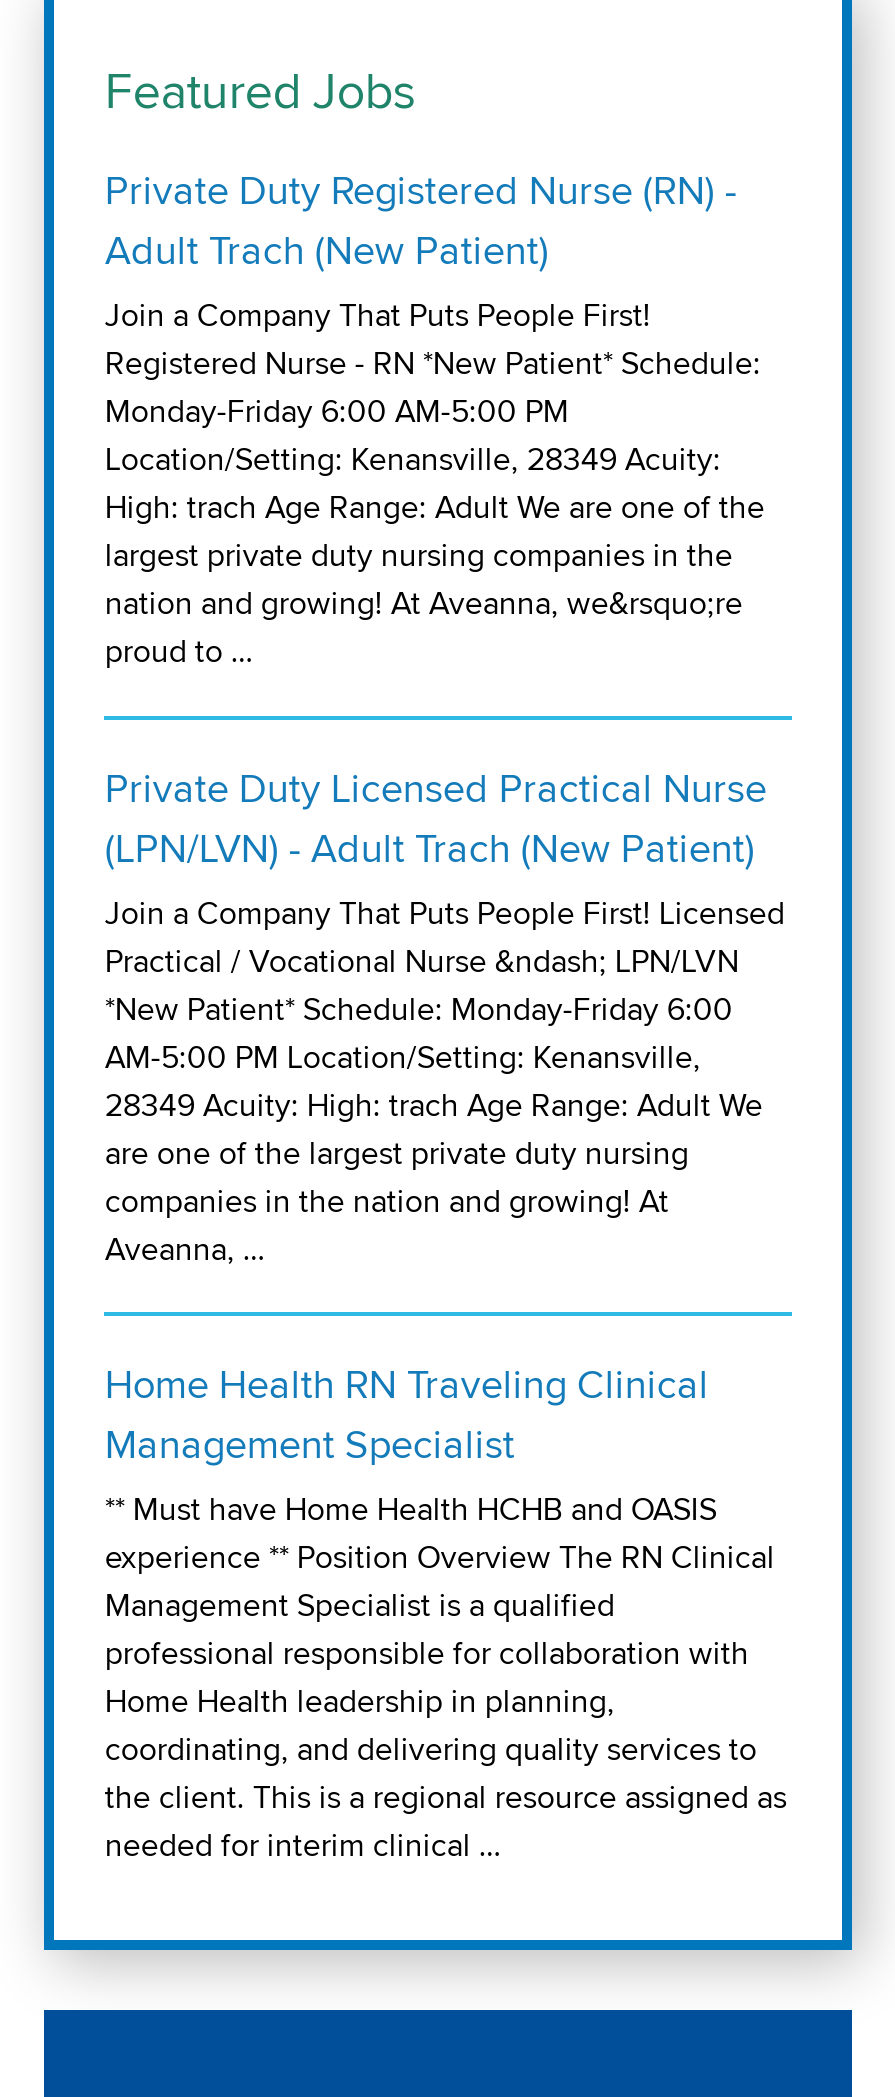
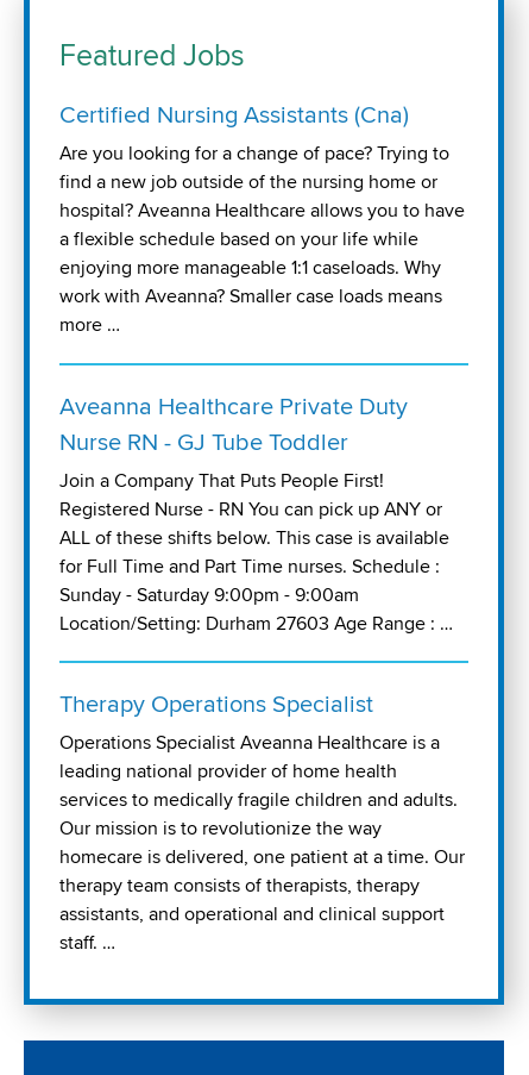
- Private Duty Registered Nurse (RN) -
- Adult Trach (New Patient)
+ Certified Nursing Assistants (Cna)
+ Are you looking for a change of pace? Trying to
+ find a new job outside of the nursing home or
+ hospital? Aveanna Healthcare allows you to have
+ a flexible schedule based on your life while
+ enjoying more manageable 1:1 caseloads. Why
+ work with Aveanna? Smaller case loads means
+ more …
+ Aveanna Healthcare Private Duty
+ Nurse RN - GJ Tube Toddler

moved down: Join a Company That Puts People First!

- Registered Nurse - RN *New Patient* Schedule:
- Monday-Friday 6:00 AM-5:00 PM
- Location/Setting: Kenansville, 28349 Acuity:
- High: trach Age Range: Adult We are one of the
- largest private duty nursing companies in the
- nation and growing! At Aveanna, we&rsquo;re
- proud to …
- Private Duty Licensed Practical Nurse
- (LPN/LVN) - Adult Trach (New Patient)
- Join a Company That Puts People First! Licensed
- Practical / Vocational Nurse &ndash; LPN/LVN
- *New Patient* Schedule: Monday-Friday 6:00
- AM-5:00 PM Location/Setting: Kenansville,
- 28349 Acuity: High: trach Age Range: Adult We
- are one of the largest private duty nursing
- companies in the nation and growing! At
- Aveanna, …
- Home Health RN Traveling Clinical
- Management Specialist
- ** Must have Home Health HCHB and OASIS
- experience ** Position Overview The RN Clinical
- Management Specialist is a qualified
- professional responsible for collaboration with
- Home Health leadership in planning,
- coordinating, and delivering quality services to
- the client. This is a regional resource assigned as
- needed for interim clinical …
+ Registered Nurse - RN You can pick up ANY or
+ ALL of these shifts below. This case is available
+ for Full Time and Part Time nurses. Schedule :
+ Sunday - Saturday 9:00pm - 9:00am
+ Location/Setting: Durham 27603 Age Range : …
+ Therapy Operations Specialist
+ Operations Specialist Aveanna Healthcare is a
+ leading national provider of home health
+ services to medically fragile children and adults.
+ Our mission is to revolutionize the way
+ homecare is delivered, one patient at a time. Our
+ therapy team consists of therapists, therapy
+ assistants, and operational and clinical support
+ staff. …
